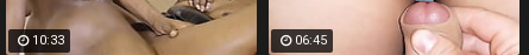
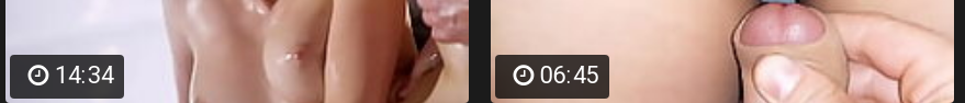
- 10:33
+ 14:34
